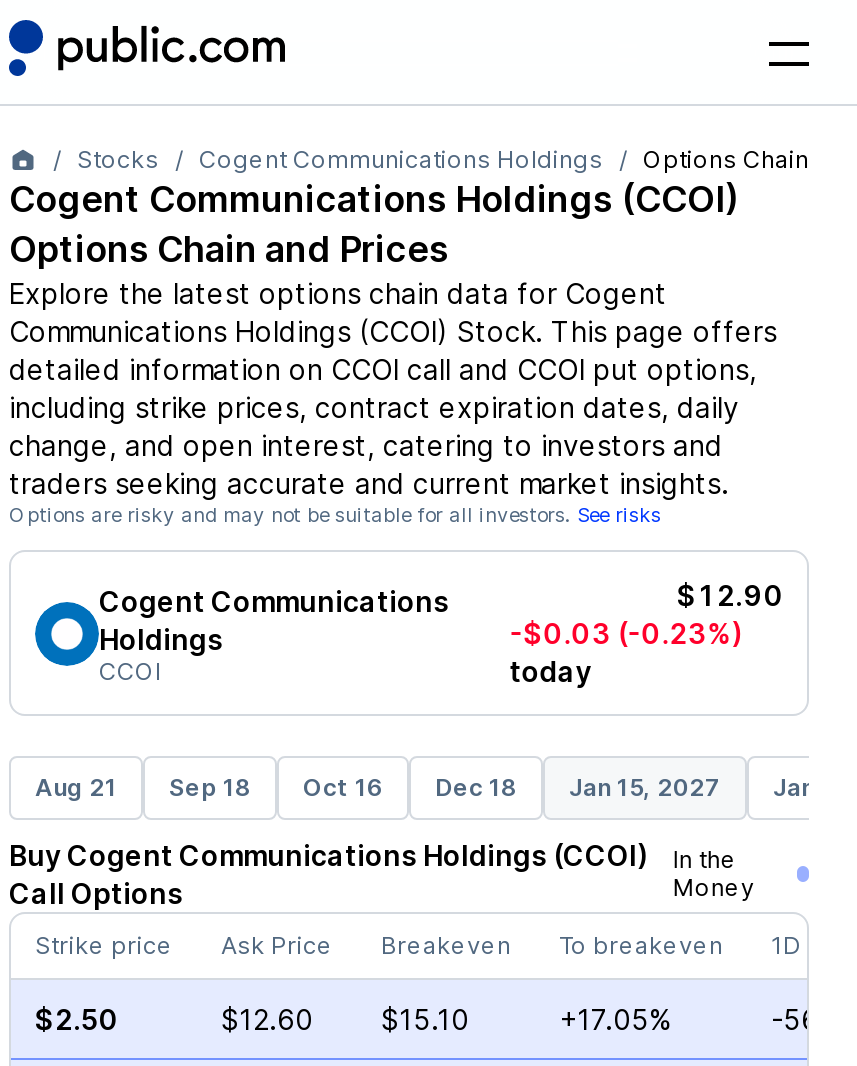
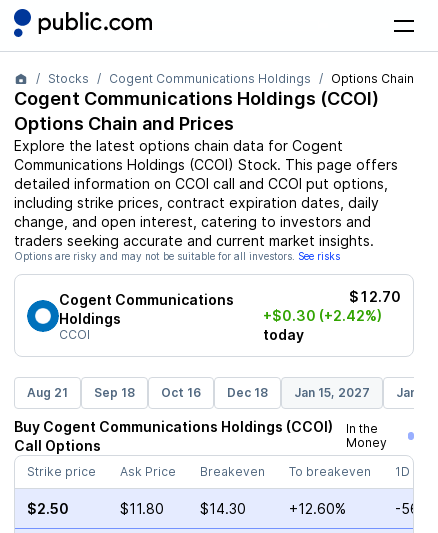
- $12.90
+ $12.70

- -$0.03 (-0.23%)
+ +$0.30 (+2.42%)

- $12.60
+ $11.80

- $15.10
+ $14.30

- +17.05%
+ +12.60%
